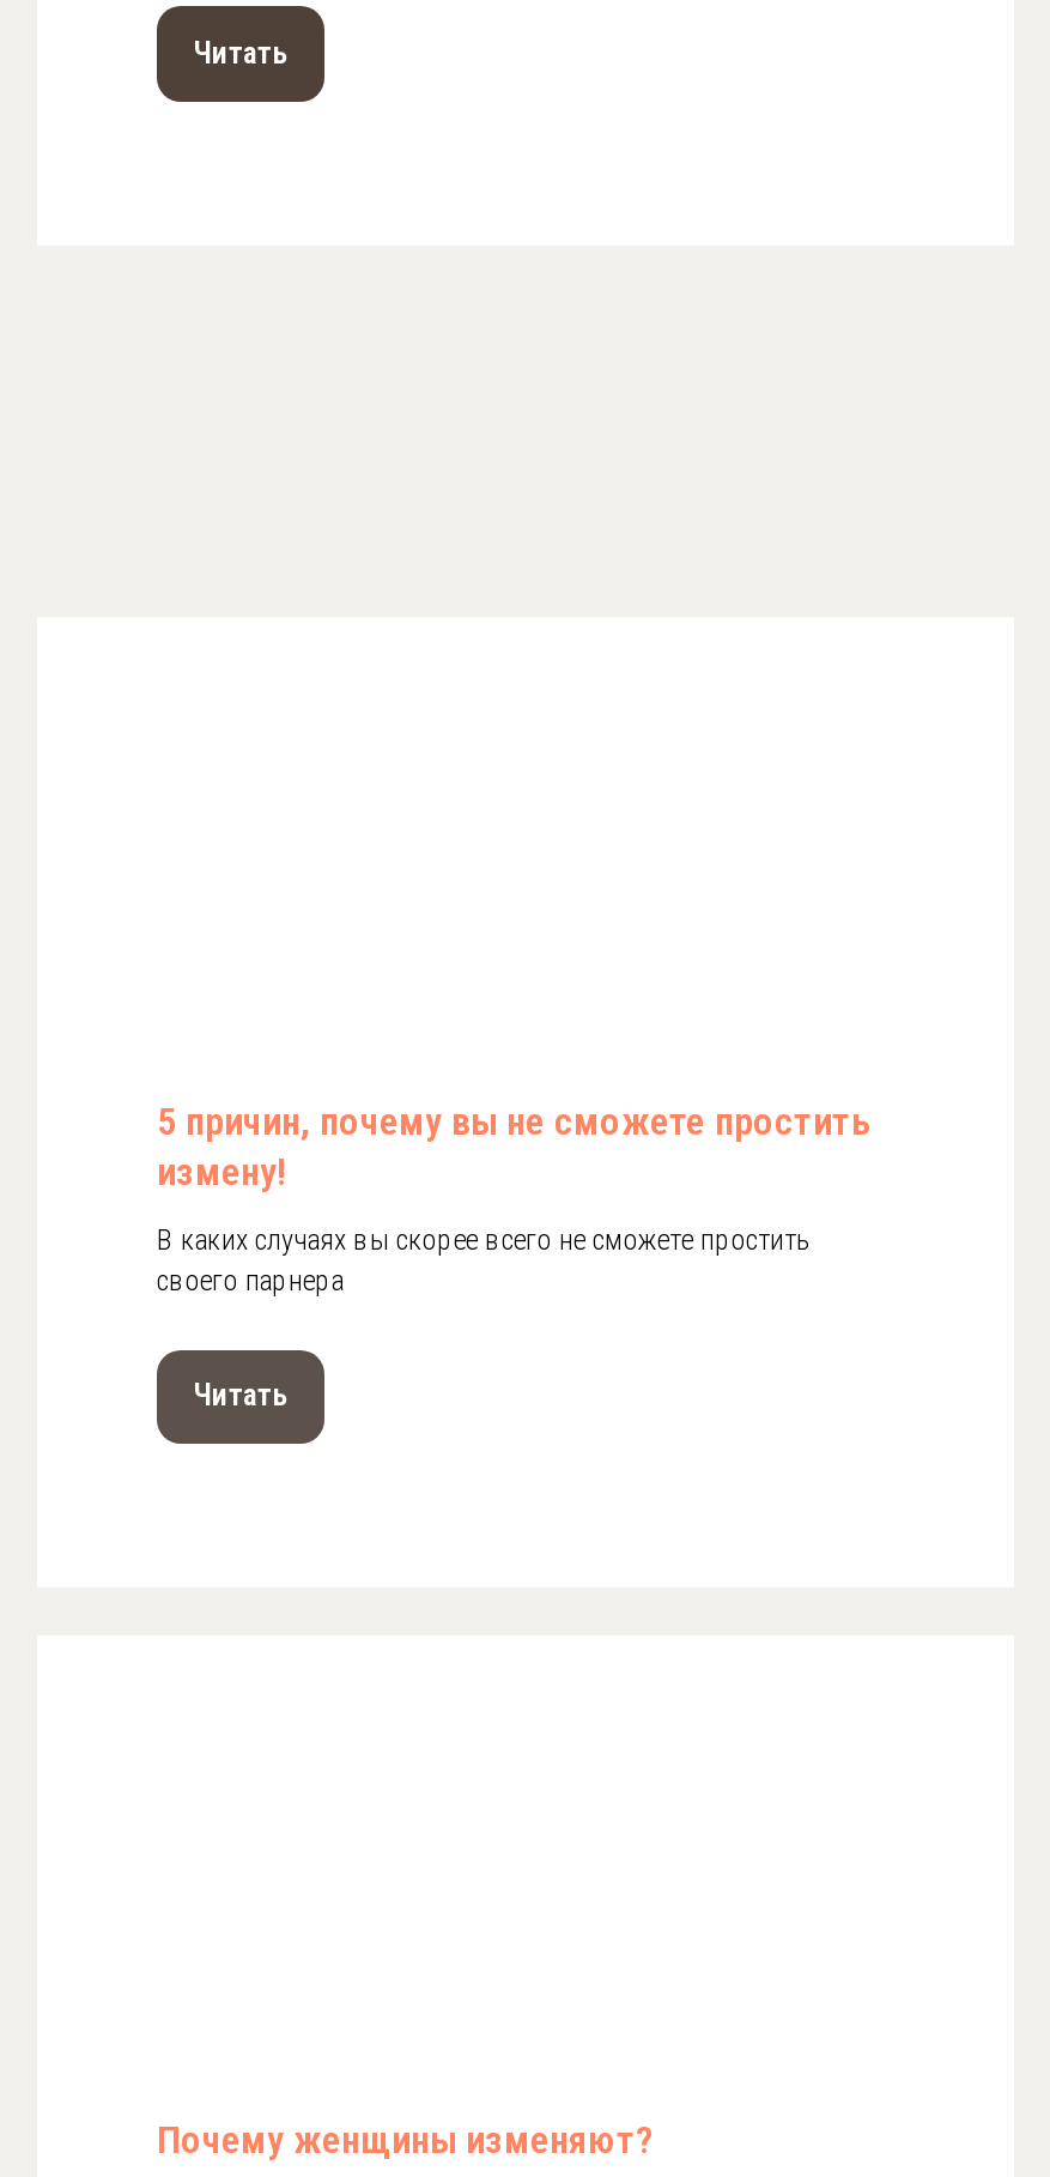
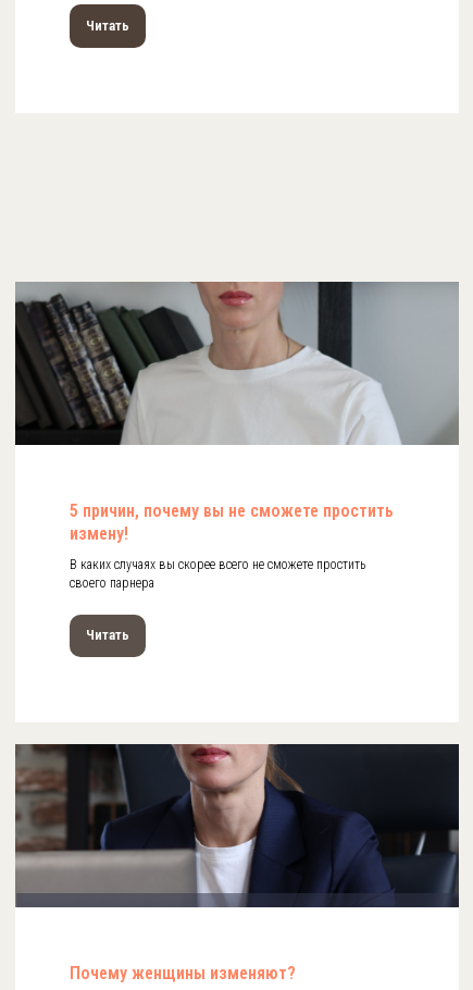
+ [image]

+ [image]
